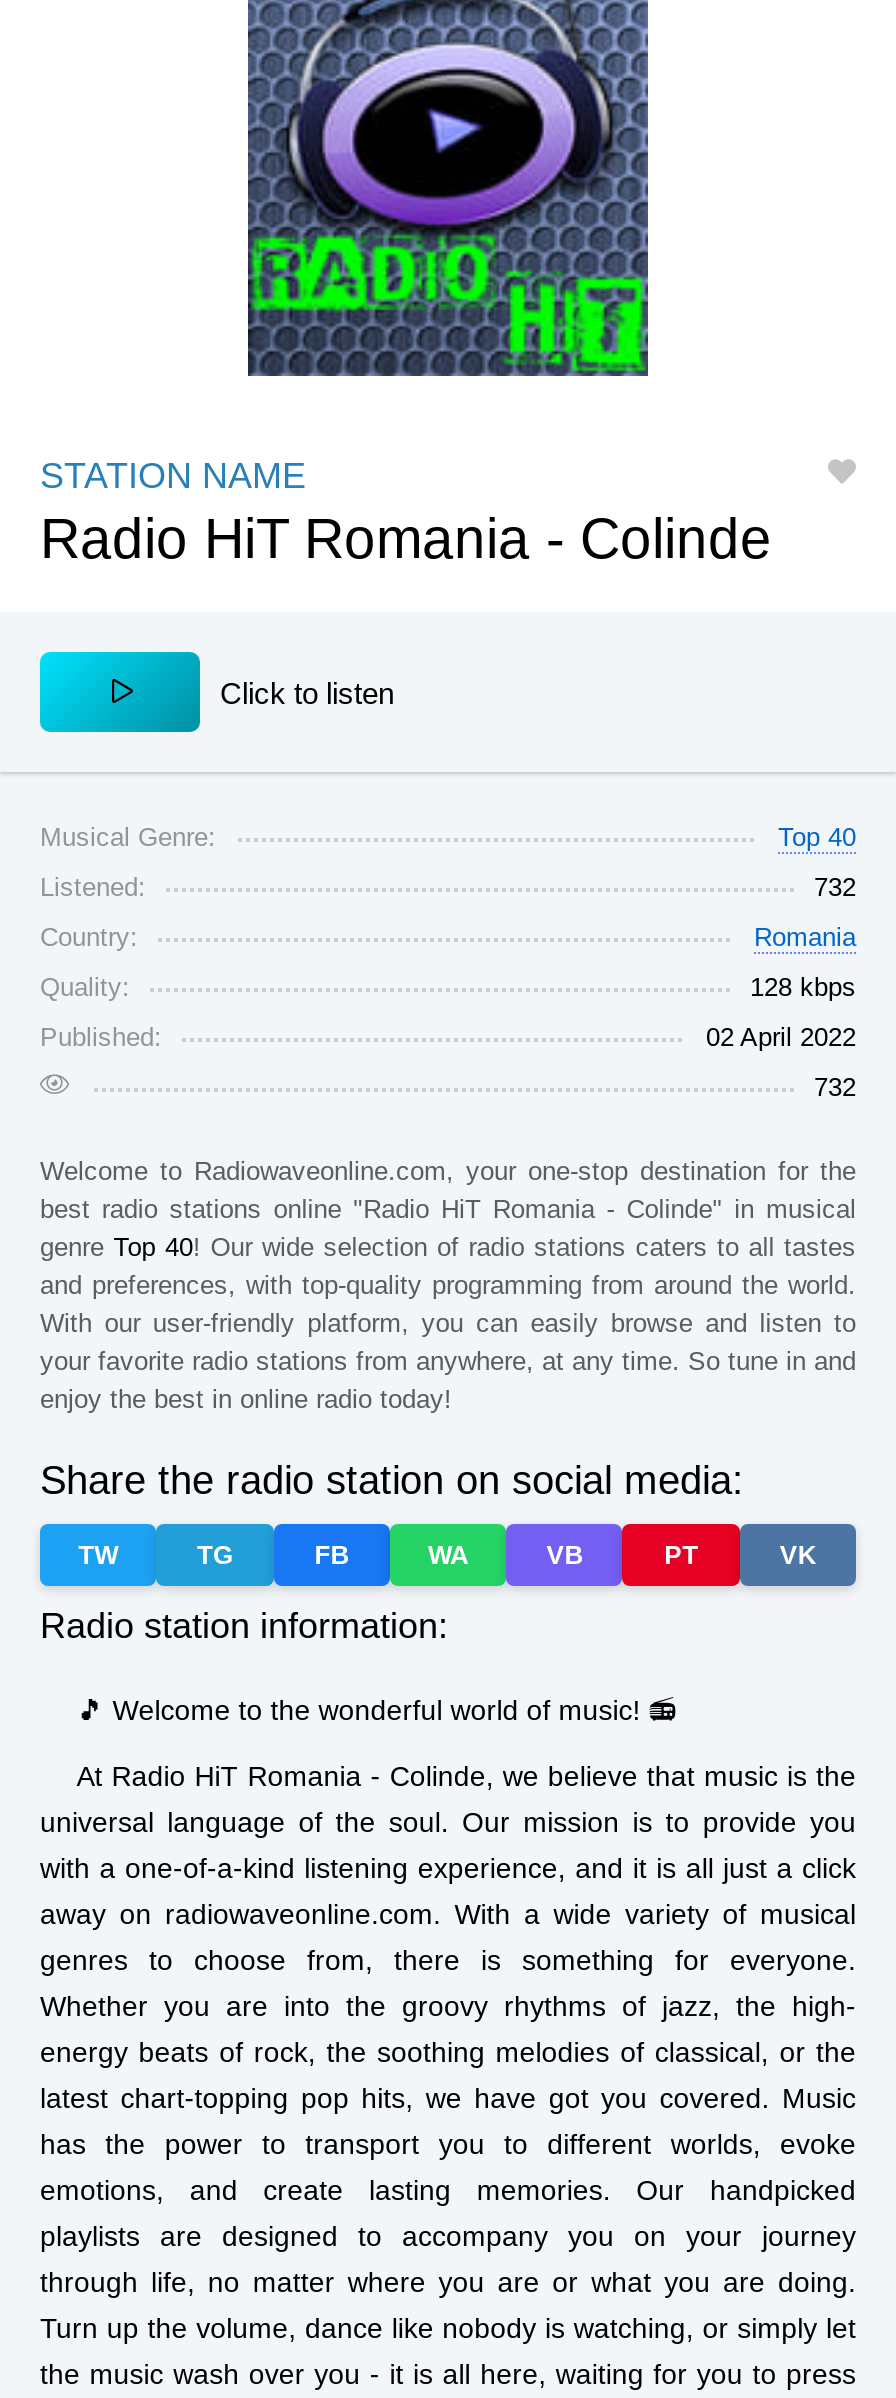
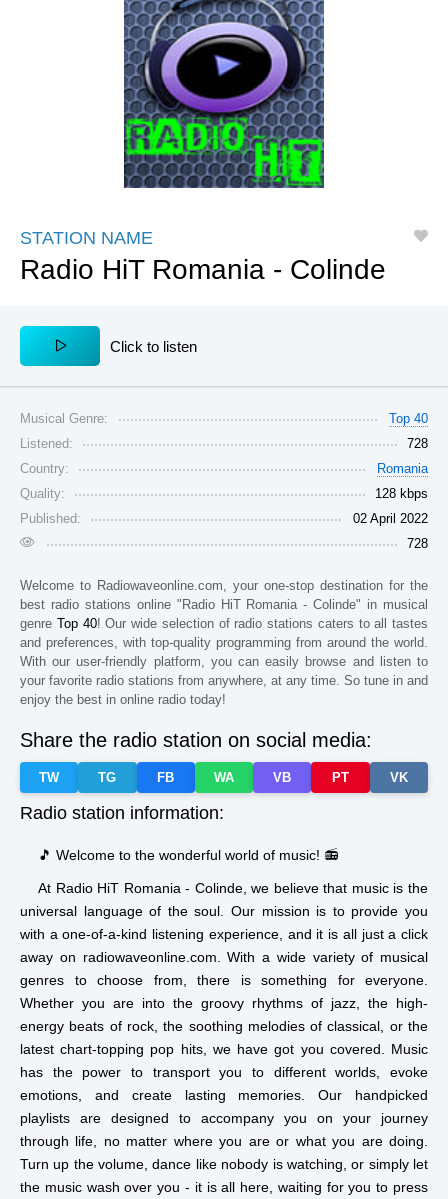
- 732
+ 728

- 732
+ 728
